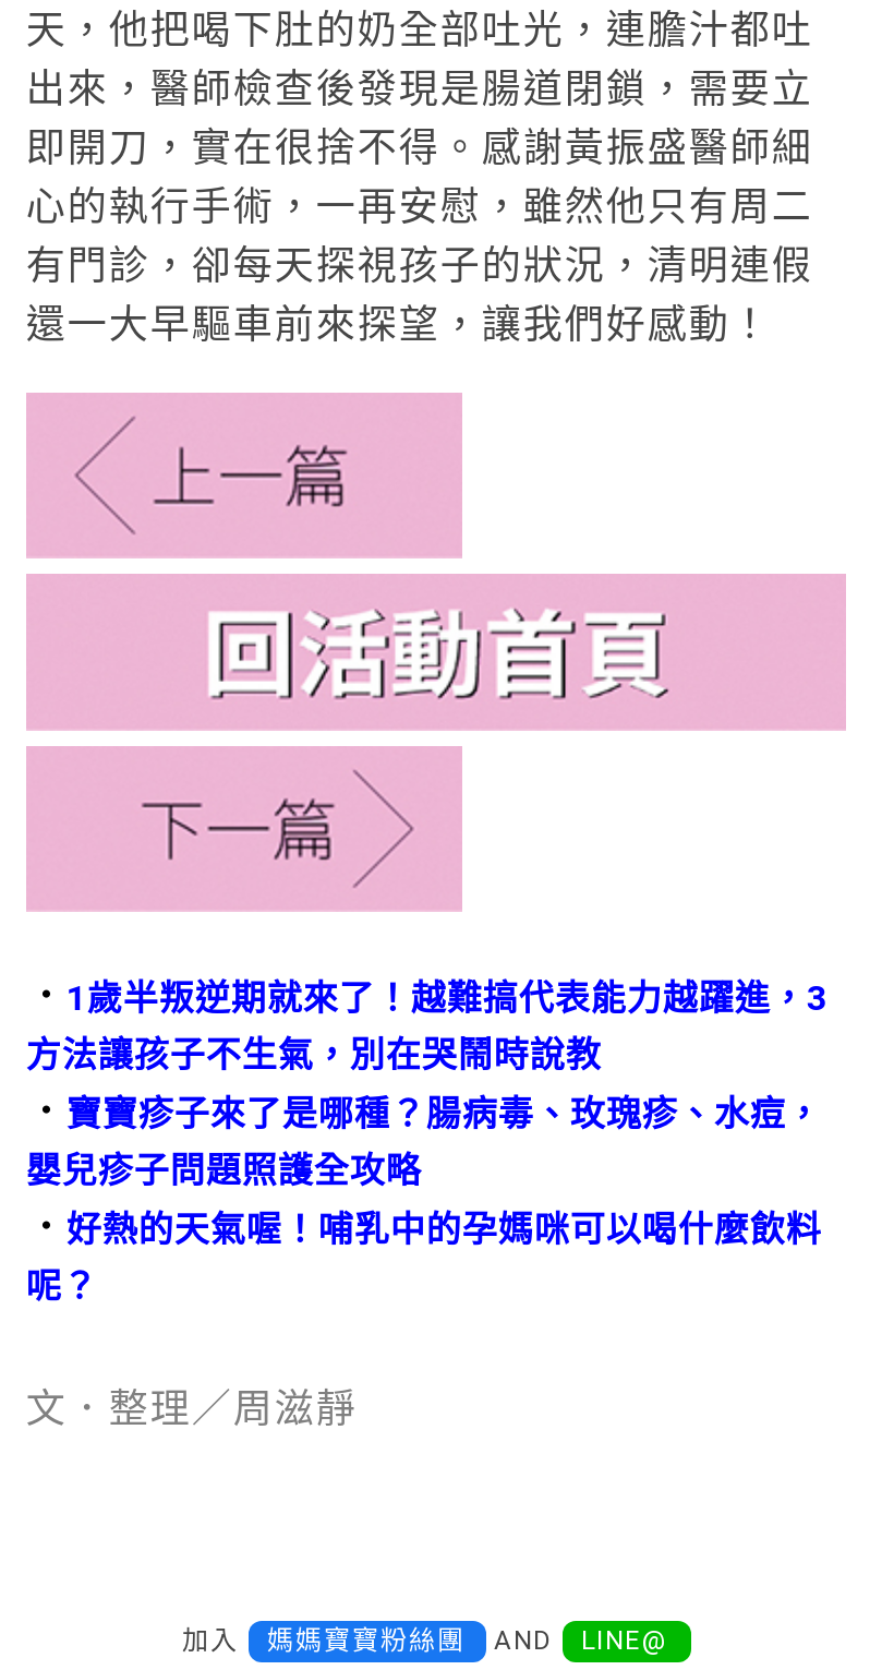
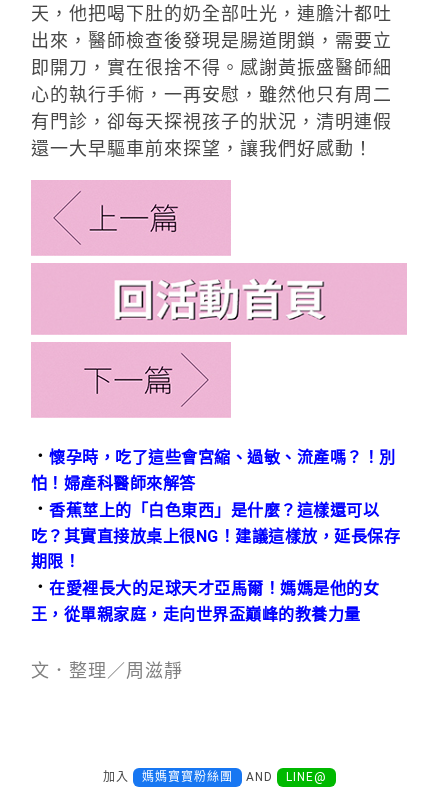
- ．1歲半叛逆期就來了！越難搞代表能力越躍進，3
- 方法讓孩子不生氣，別在哭鬧時說教
- ．寶寶疹子來了是哪種？腸病毒、玫瑰疹、水痘，
- 嬰兒疹子問題照護全攻略
- ．好熱的天氣喔！哺乳中的孕媽咪可以喝什麼飲料
- 呢？
+ ．懷孕時，吃了這些會宮縮、過敏、流產嗎？！別
+ 怕！婦產科醫師來解答
+ ．香蕉莖上的「白色東西」是什麼？這樣還可以
+ 吃？其實直接放桌上很NG！建議這樣放，延長保存
+ 期限！
+ ．在愛裡長大的足球天才亞馬爾！媽媽是他的女
+ 王，從單親家庭，走向世界盃巔峰的教養力量
